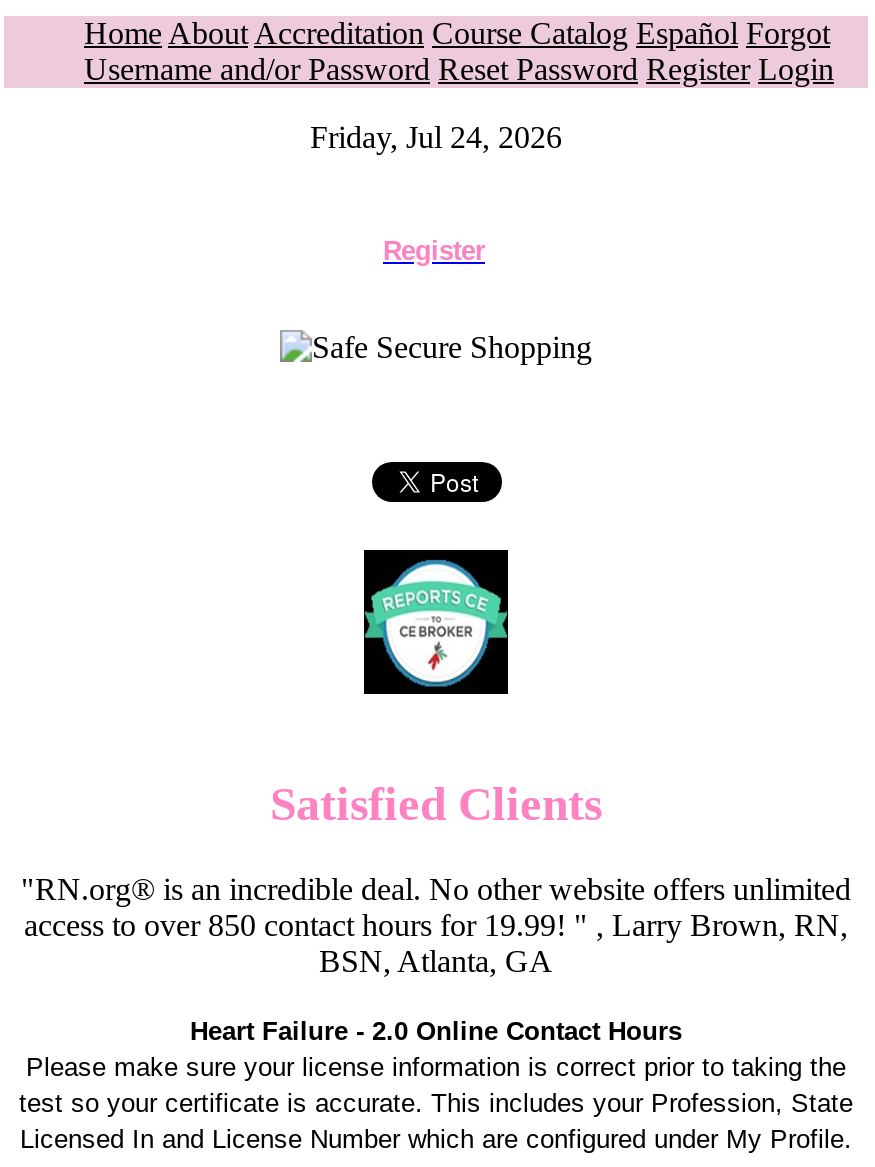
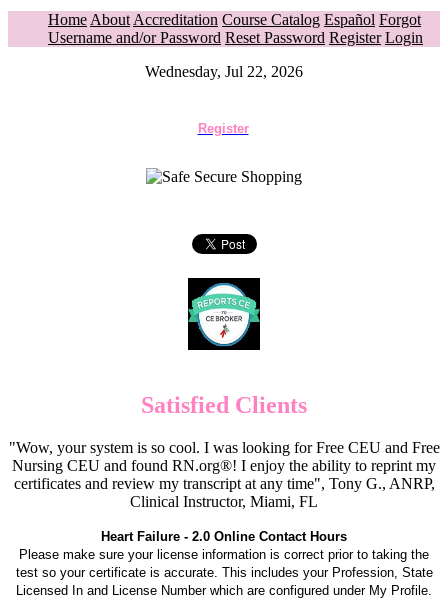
- Friday, Jul 24, 2026
+ Wednesday, Jul 22, 2026

- "RN.org® is an incredible deal. No other website offers unlimited
- access to over 850 contact hours for 19.99! " , Larry Brown, RN,
- BSN, Atlanta, GA
+ "Wow, your system is so cool. I was looking for Free CEU and Free
+ Nursing CEU and found RN.org®! I enjoy the ability to reprint my
+ certificates and review my transcript at any time", Tony G., ANRP,
+ Clinical Instructor, Miami, FL
